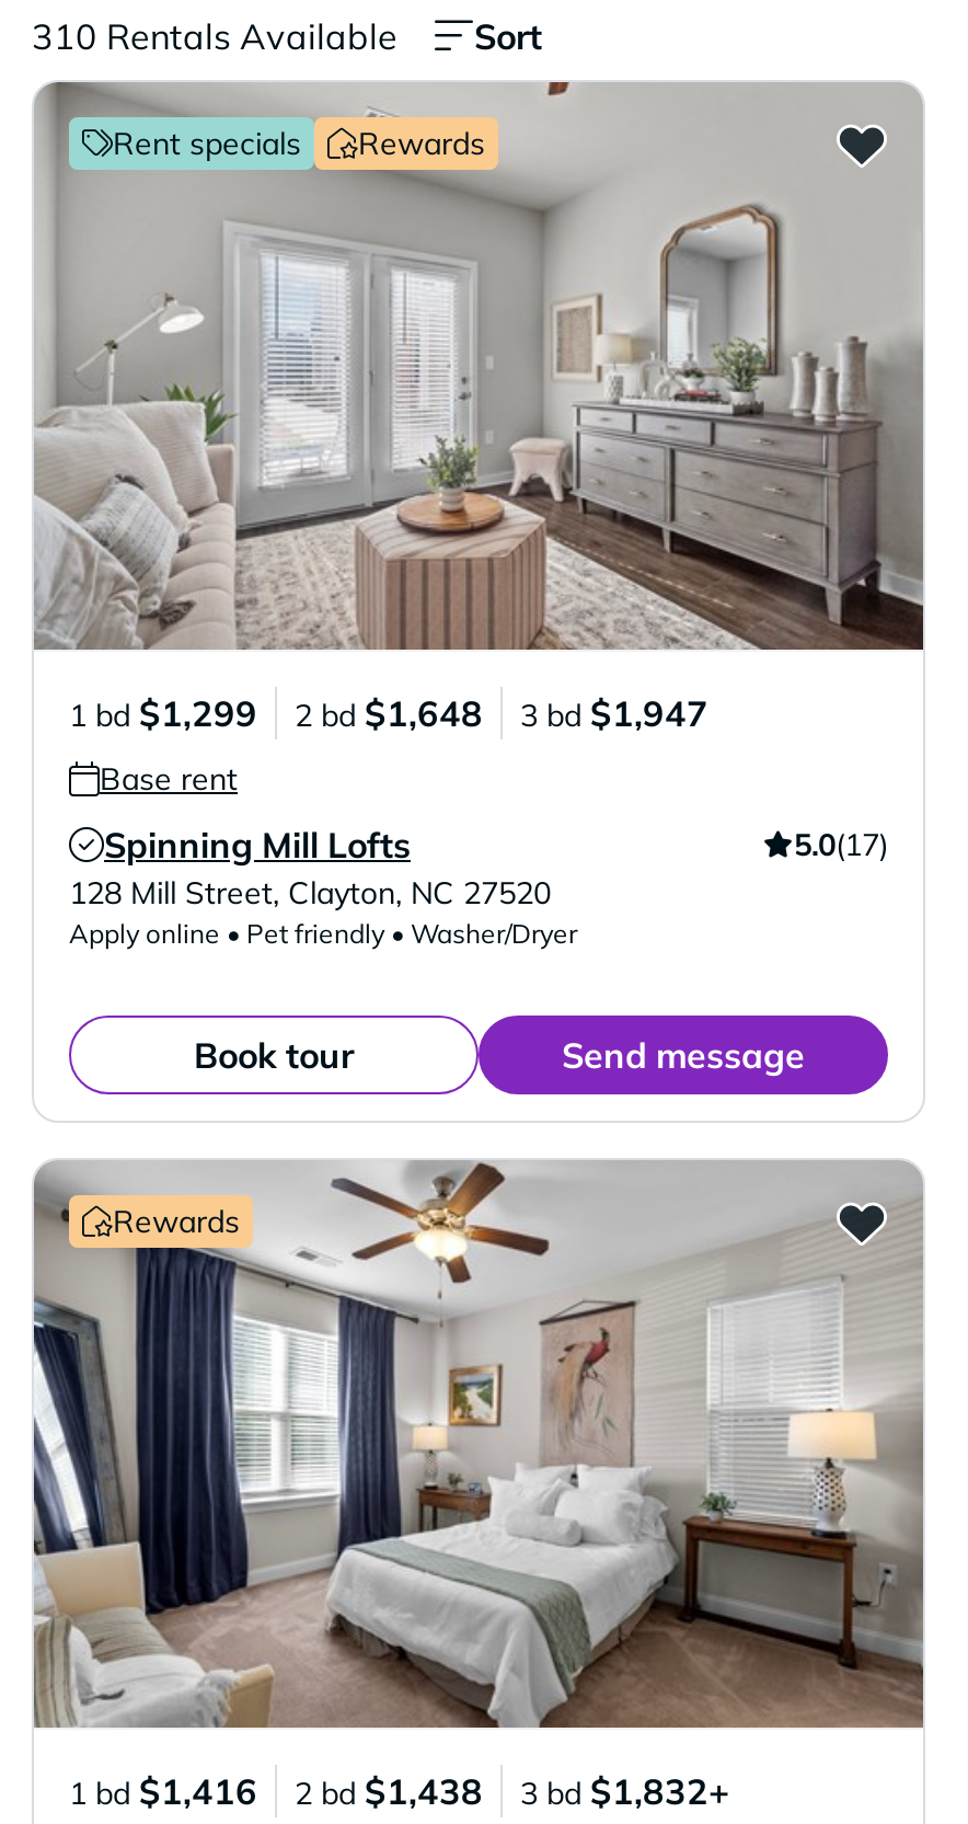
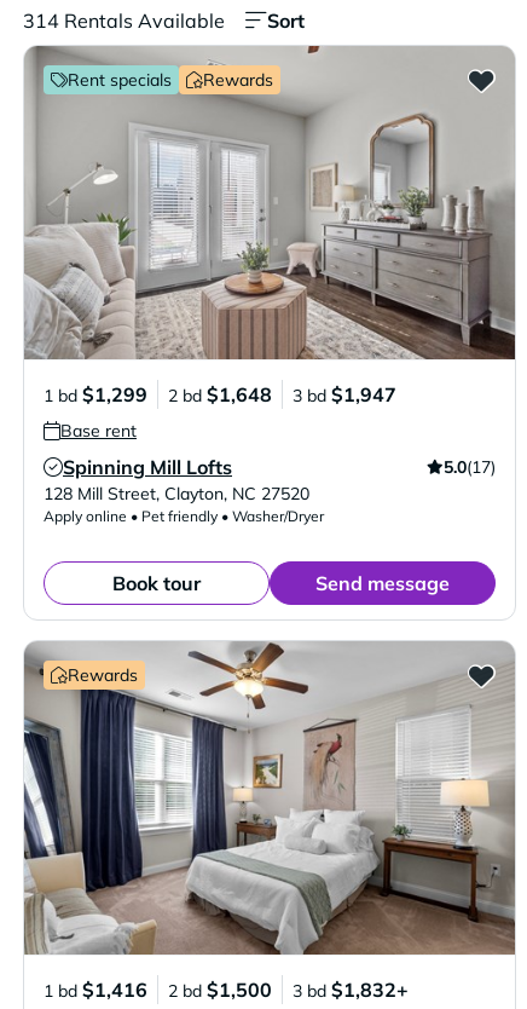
- 310 Rentals Available
+ 314 Rentals Available

- 1 bd $1,416 2 bd $1,438 3 bd $1,832+
+ 1 bd $1,416 2 bd $1,500 3 bd $1,832+
